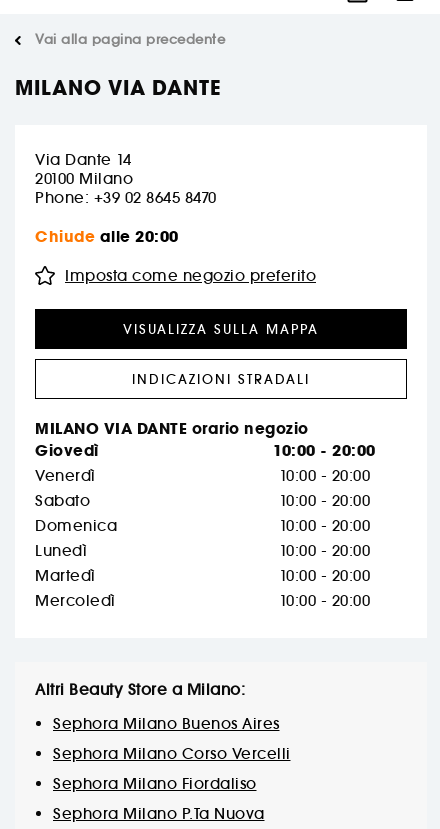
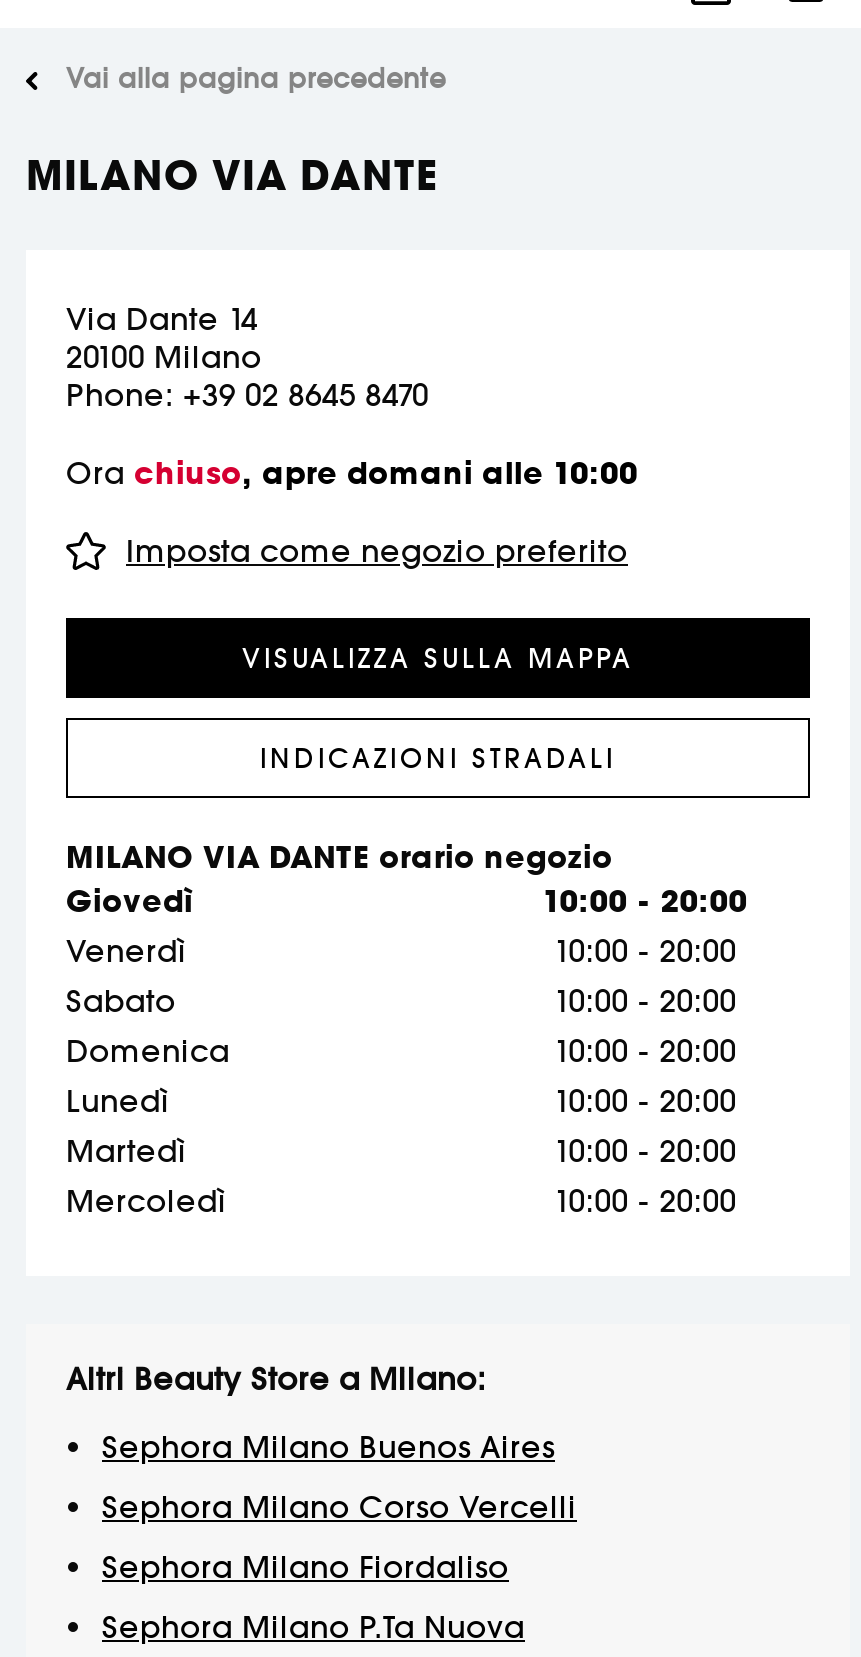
- Chiude alle 20:00
+ Ora chiuso, apre domani alle 10:00
